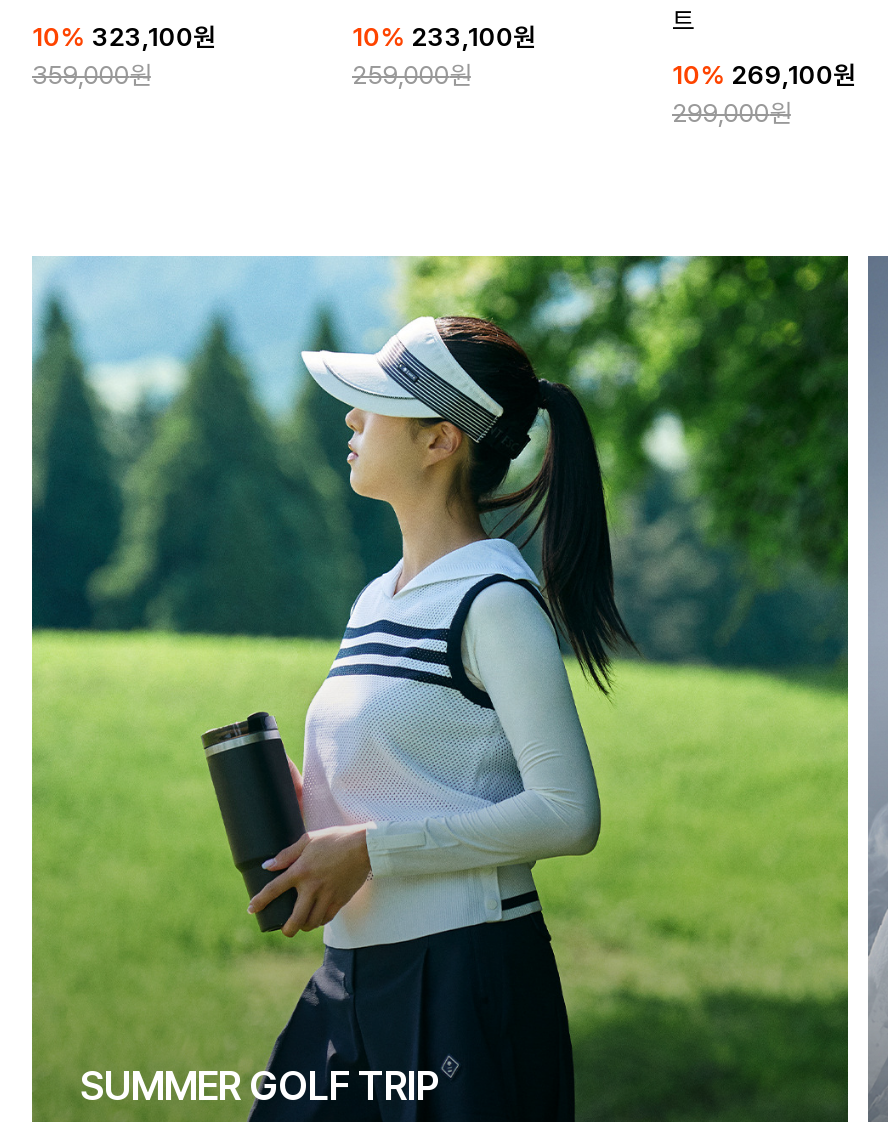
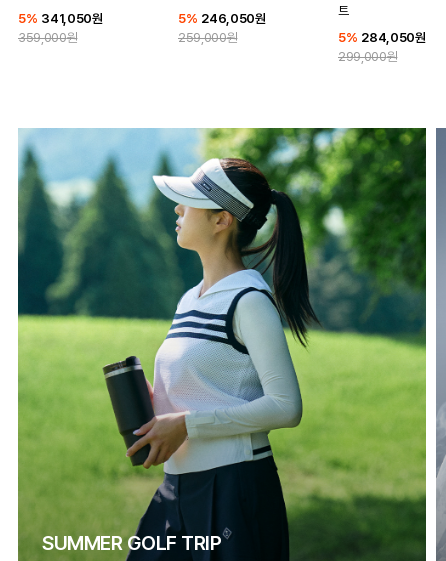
- 10% 323,100원
+ 5% 341,050원

- 10% 233,100원
+ 5% 246,050원

- 10% 269,100원
+ 5% 284,050원
